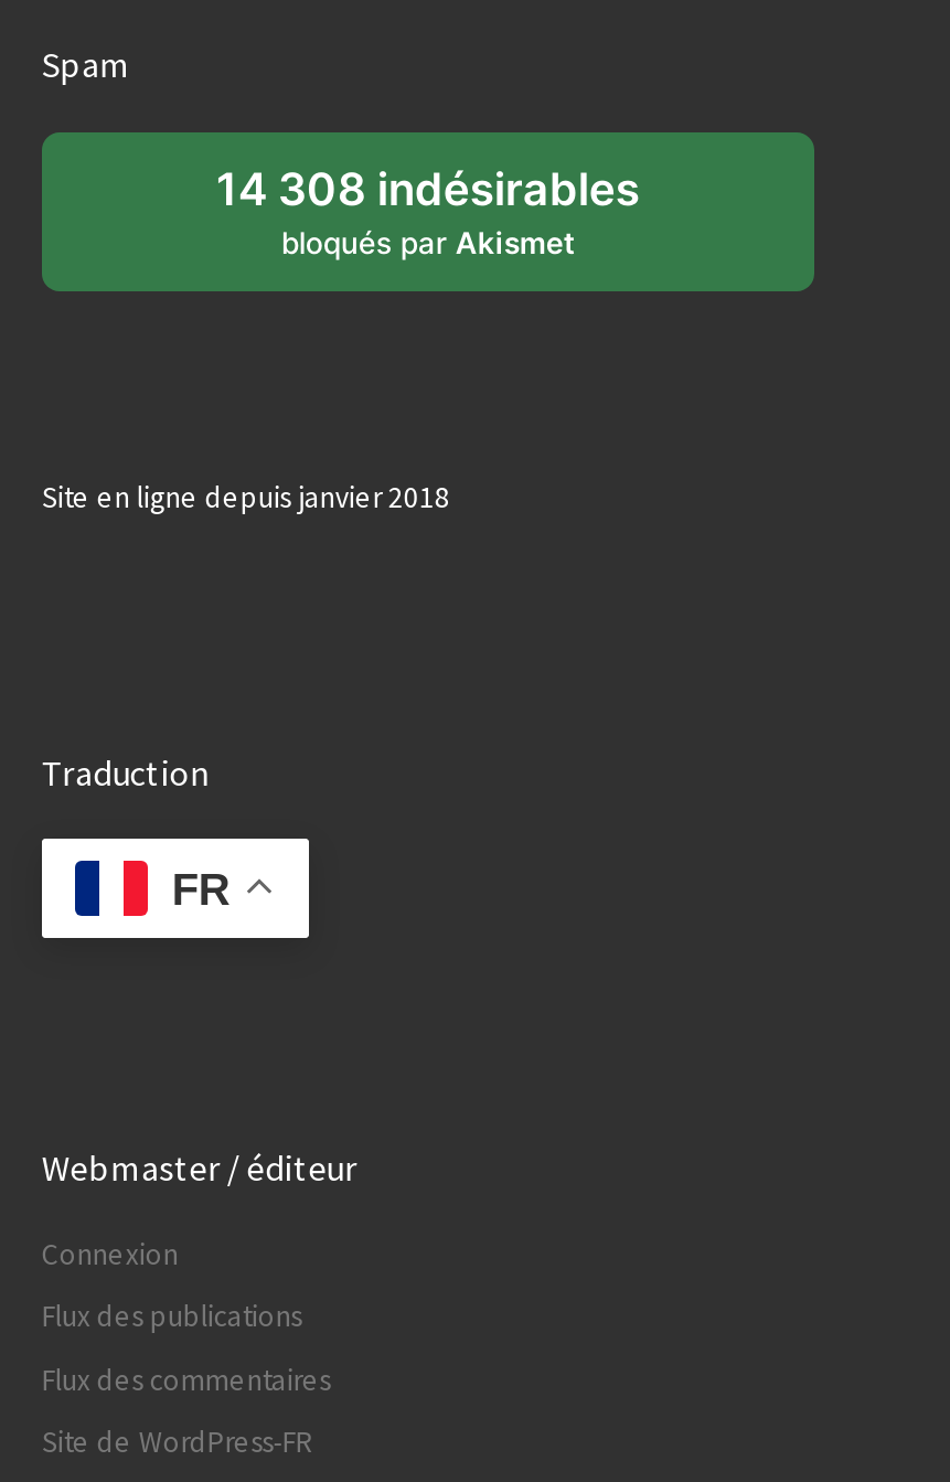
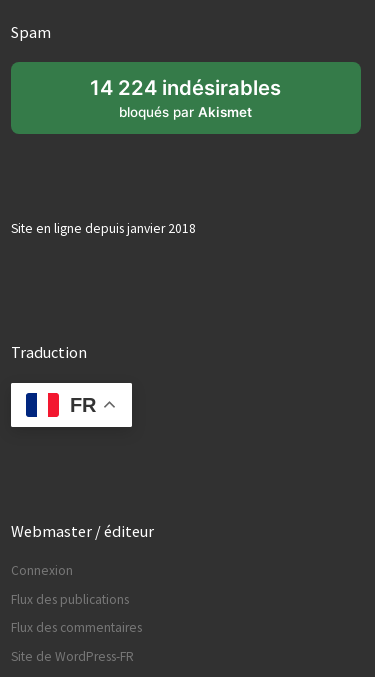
- 14 308 indésirables
+ 14 224 indésirables
